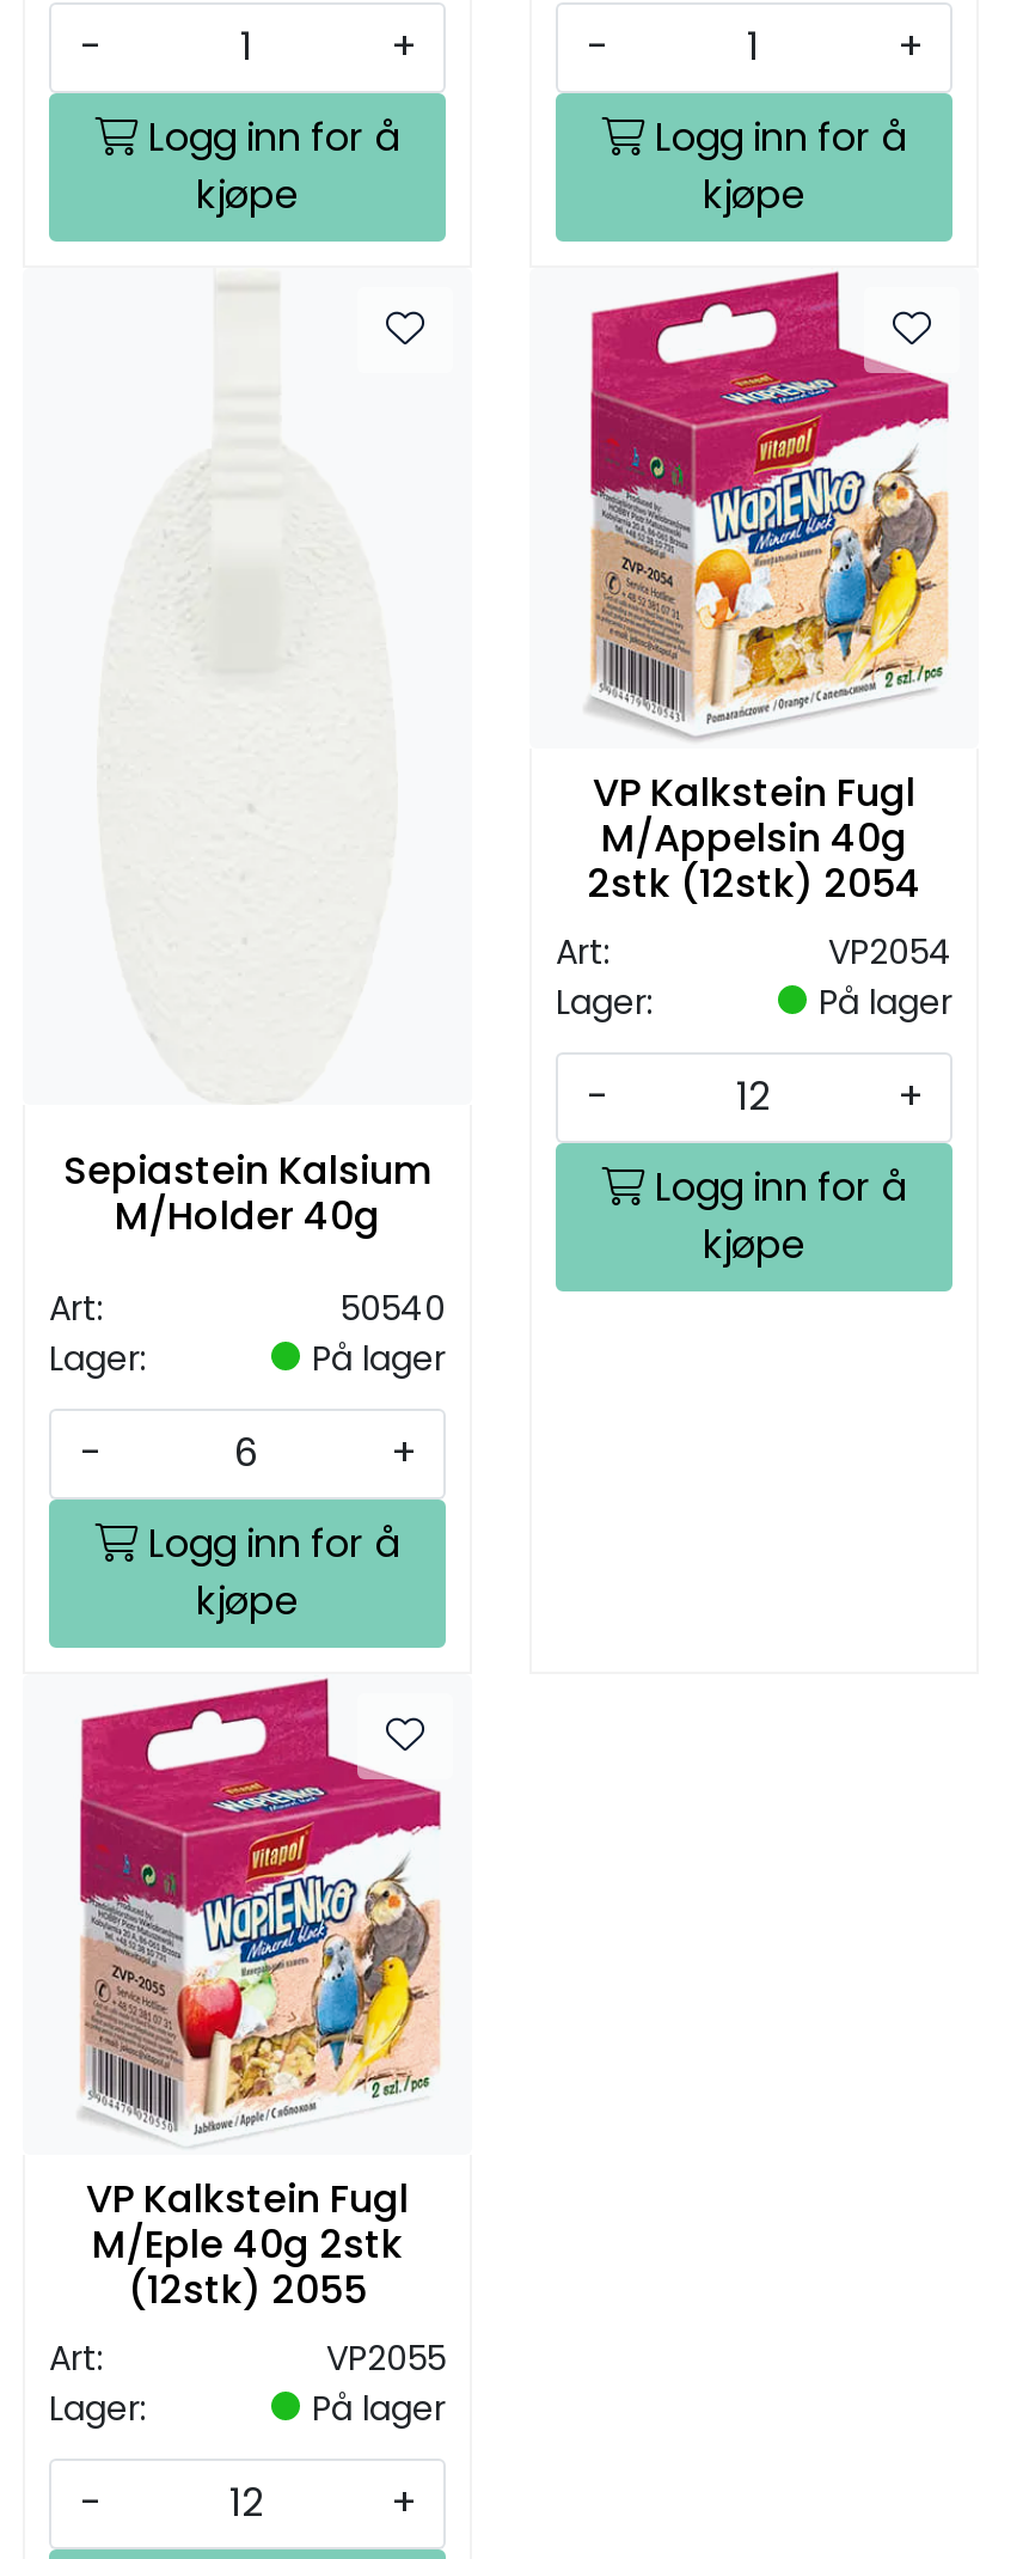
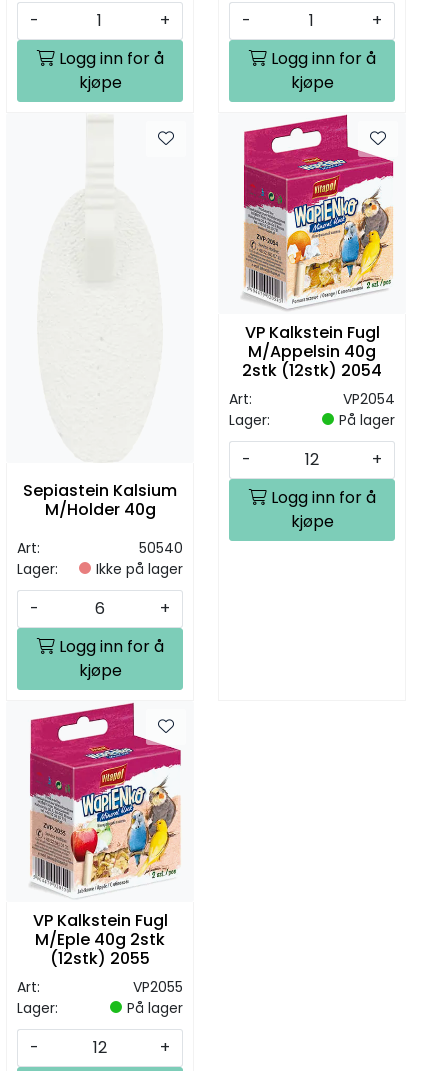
- På lager
+ Ikke på lager
